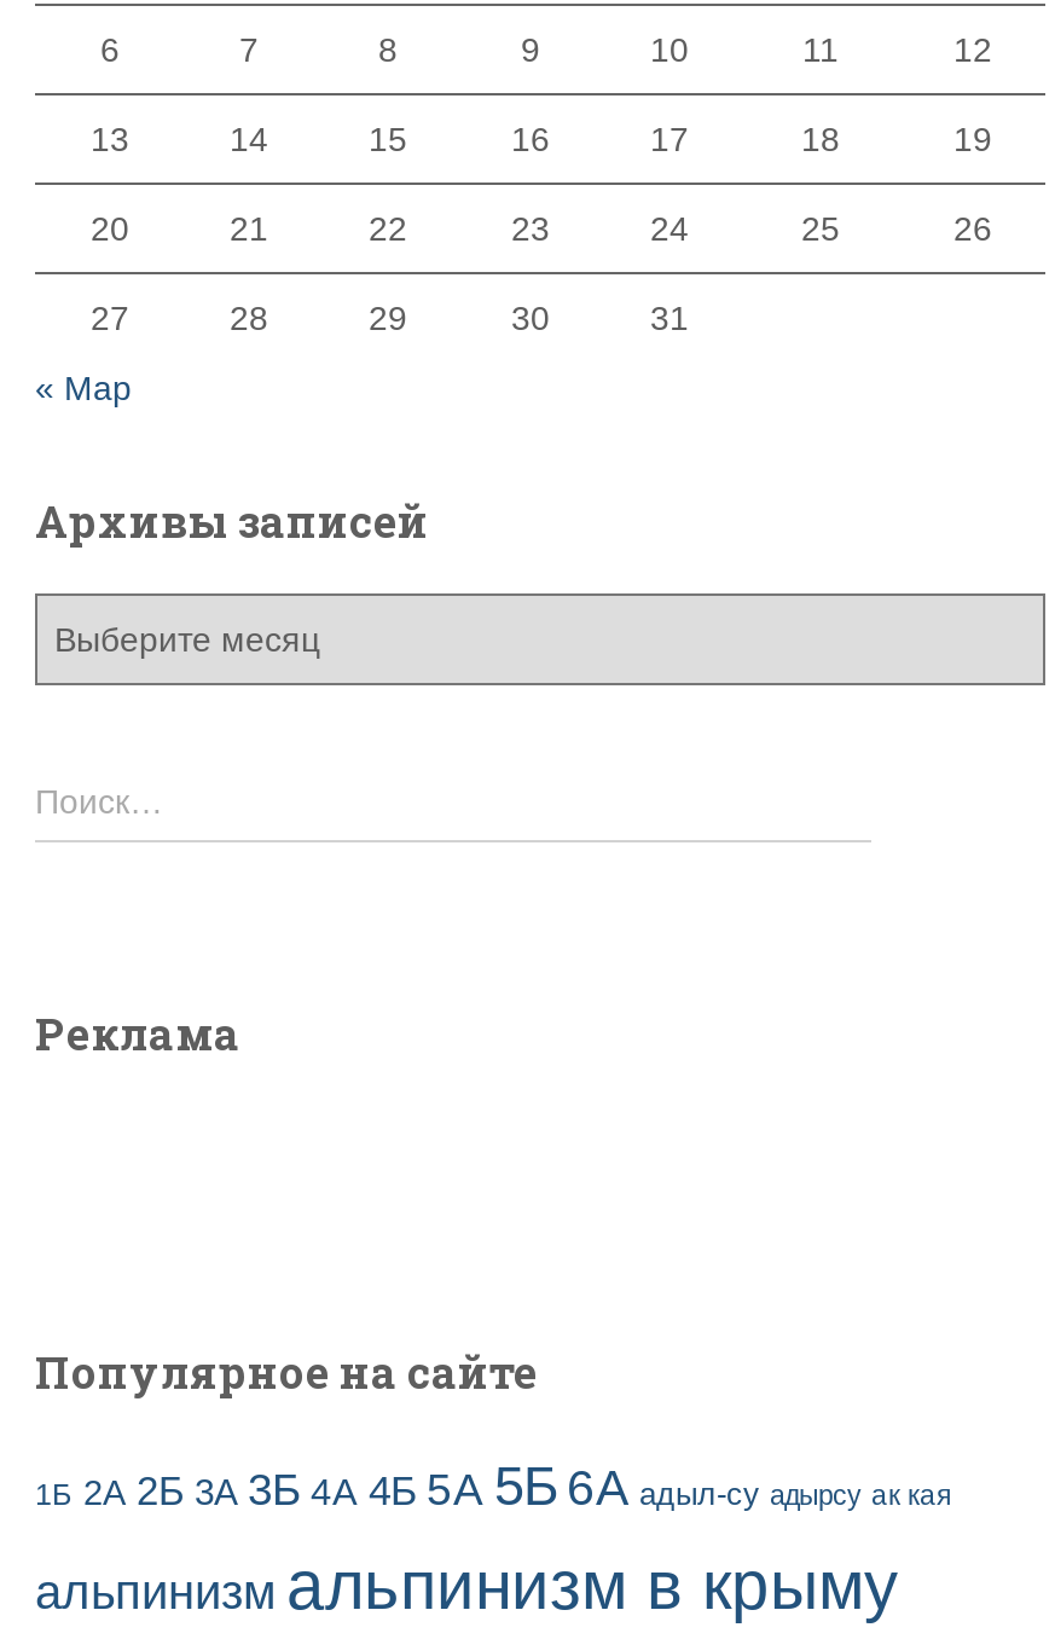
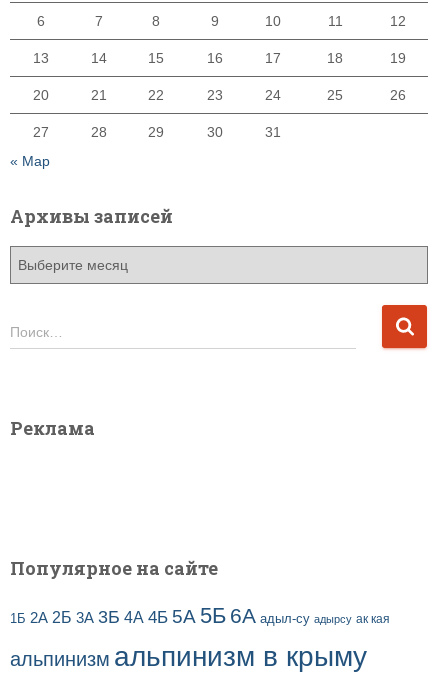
+ [image]
